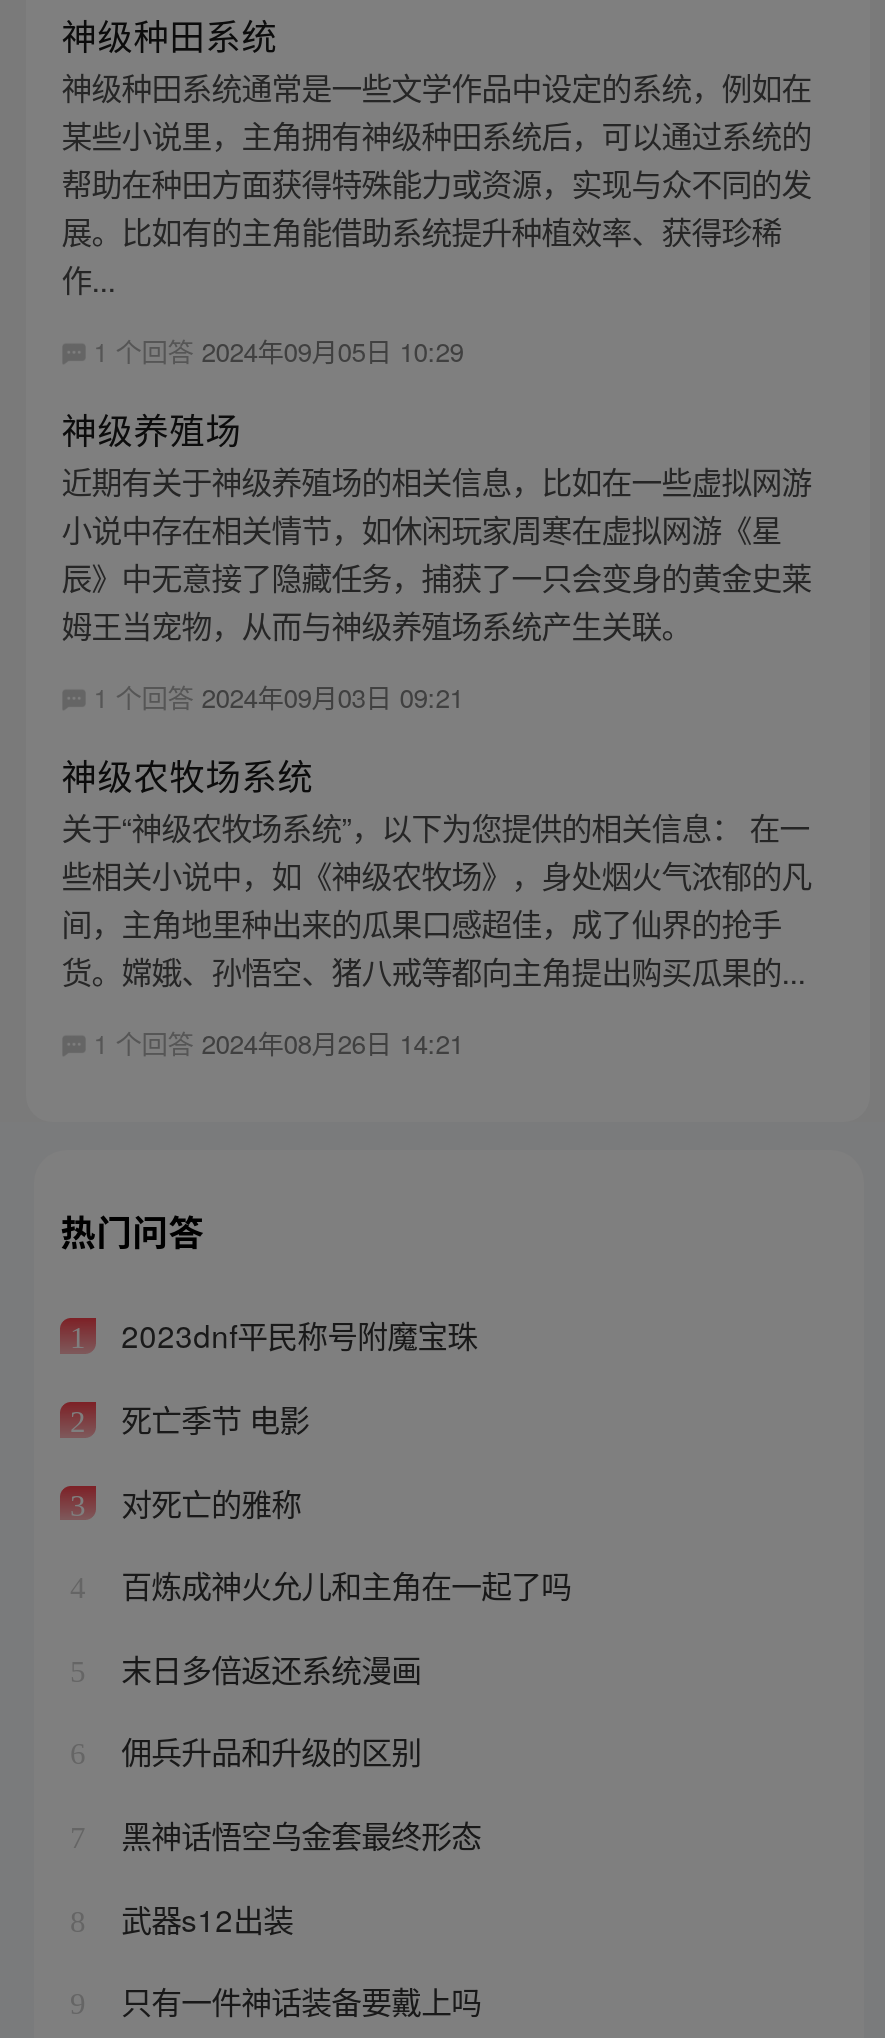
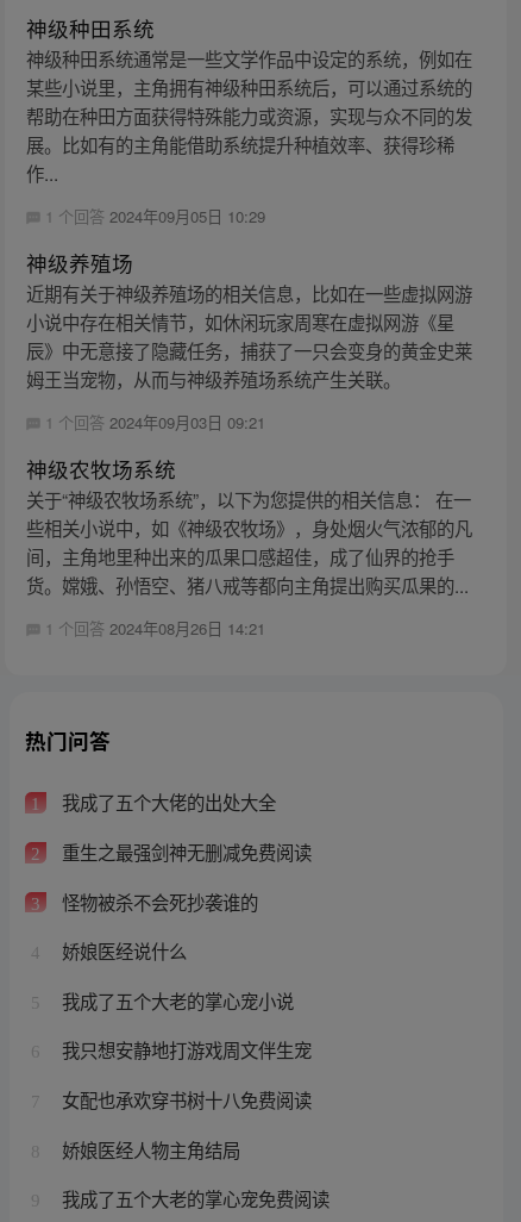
- 2023dnf平民称号附魔宝珠
+ 我成了五个大佬的出处大全

- 死亡季节 电影
+ 重生之最强剑神无删减免费阅读

- 对死亡的雅称
+ 怪物被杀不会死抄袭谁的

- 百炼成神火允儿和主角在一起了吗
+ 娇娘医经说什么

- 末日多倍返还系统漫画
+ 我成了五个大老的掌心宠小说

- 佣兵升品和升级的区别
+ 我只想安静地打游戏周文伴生宠

- 黑神话悟空乌金套最终形态
+ 女配也承欢穿书树十八免费阅读

- 武器s12出装
+ 娇娘医经人物主角结局

- 只有一件神话装备要戴上吗
+ 我成了五个大老的掌心宠免费阅读
